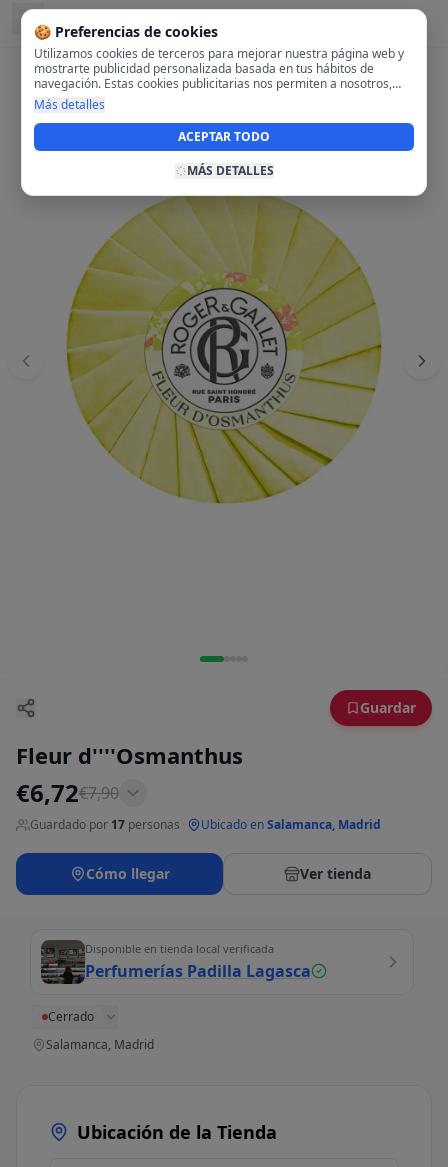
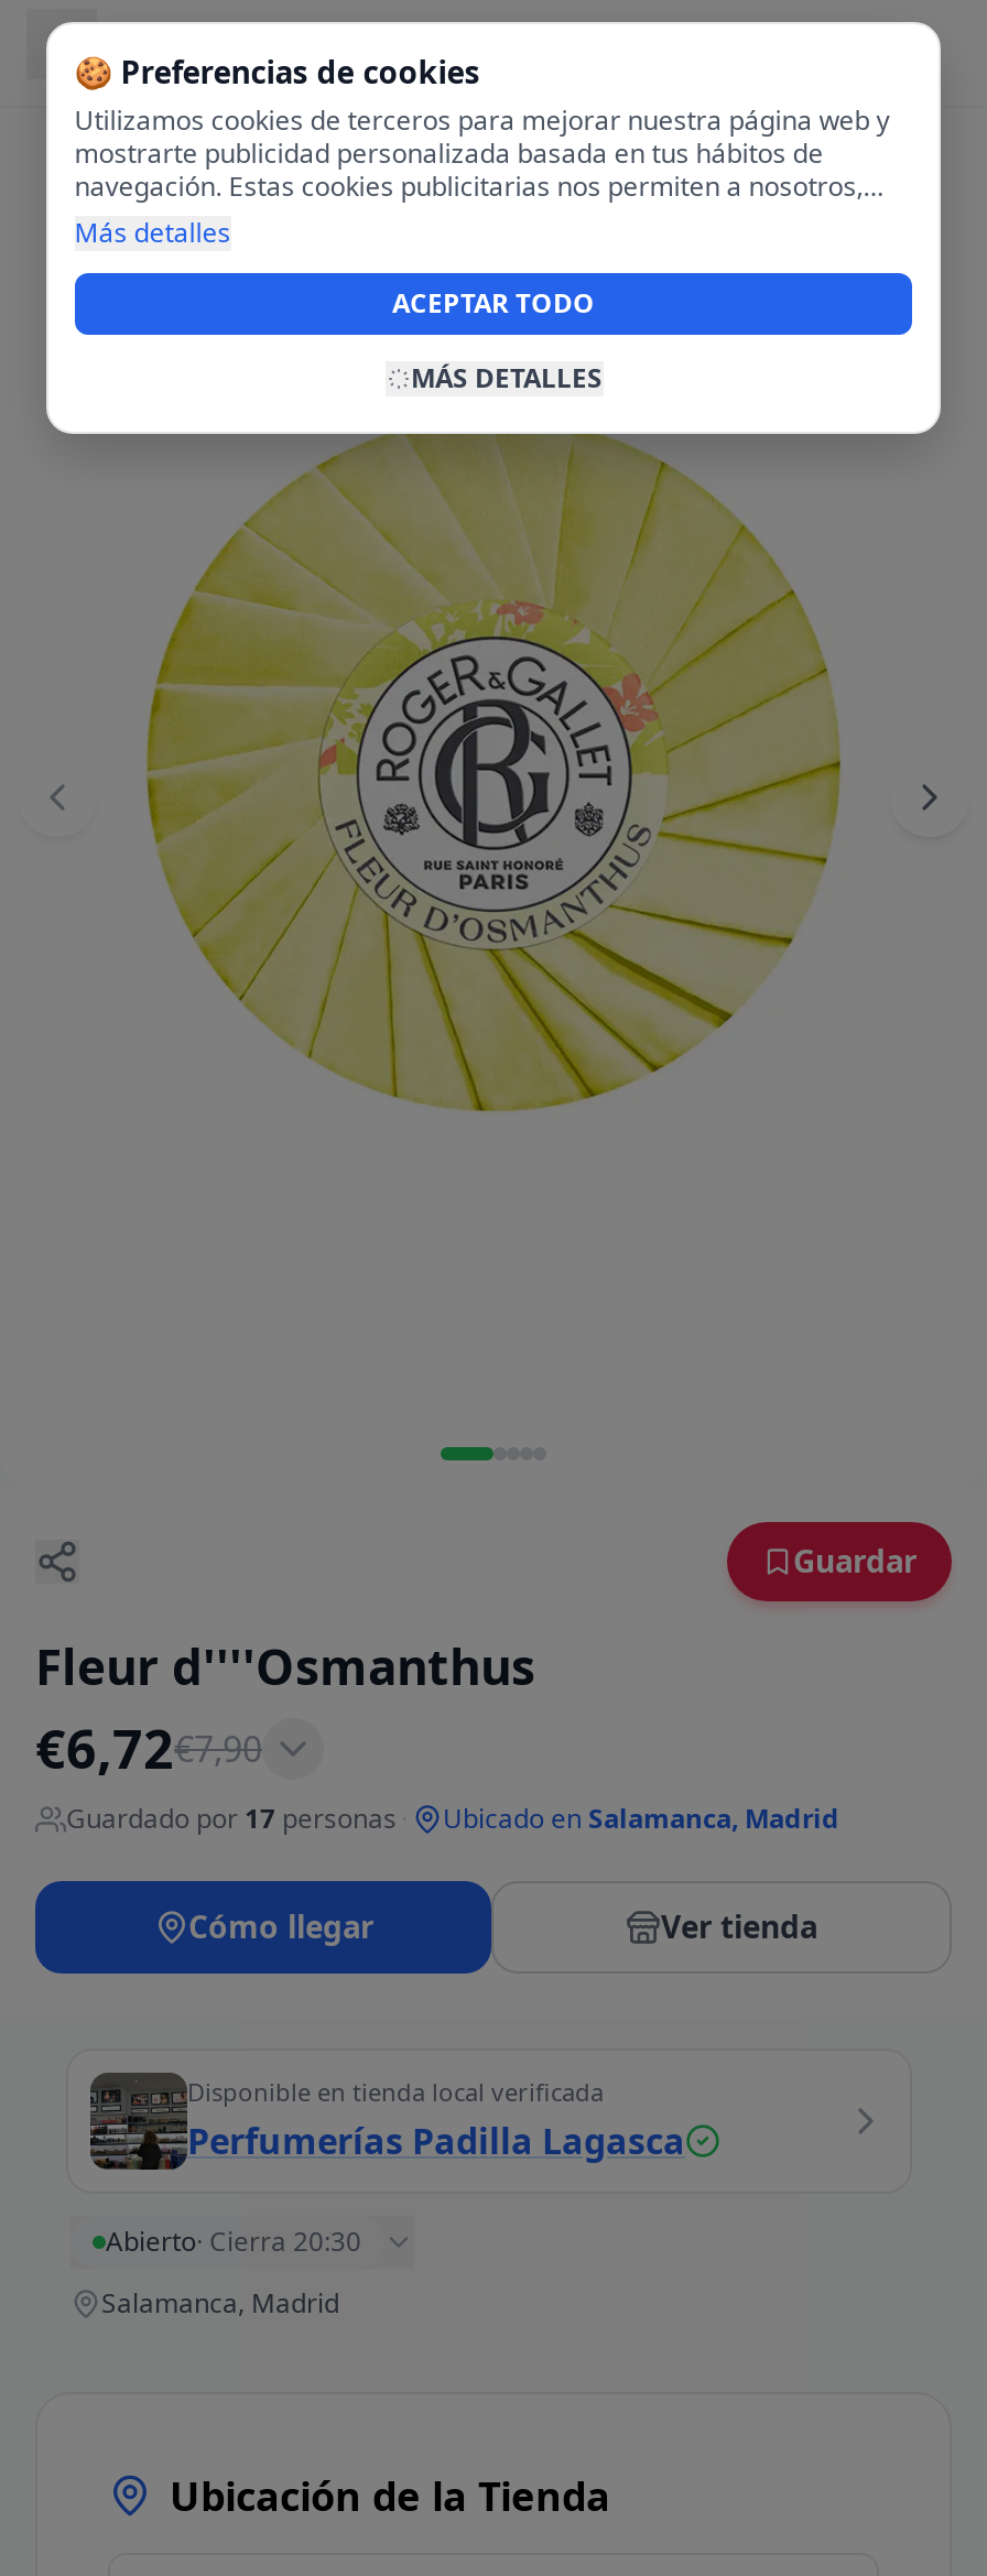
- Cerrado
+ Abierto · Cierra 20:30
